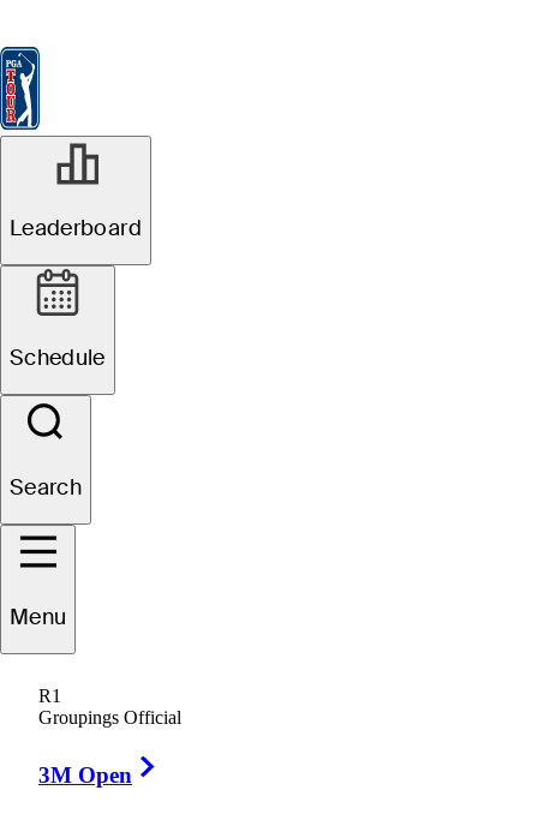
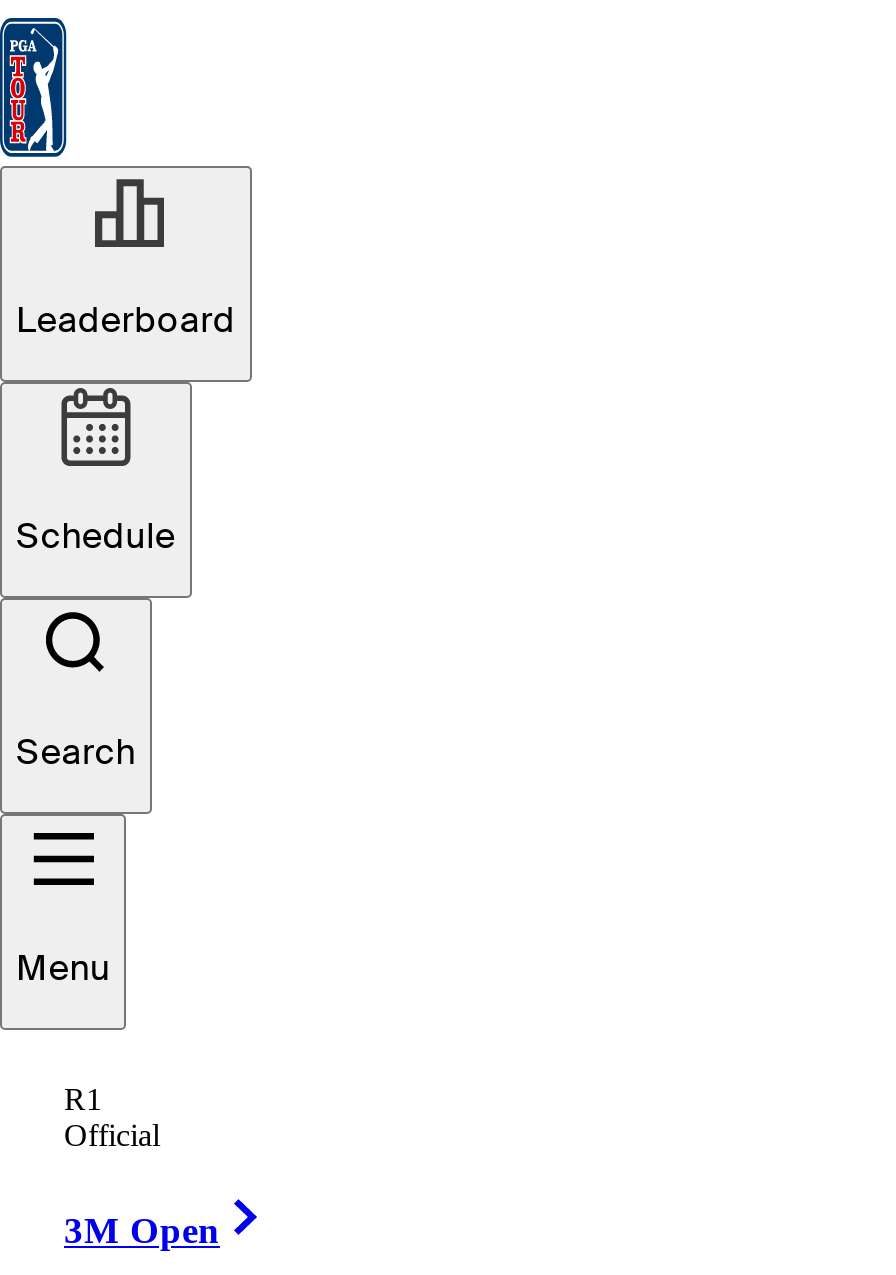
- Groupings Official
+ Official
